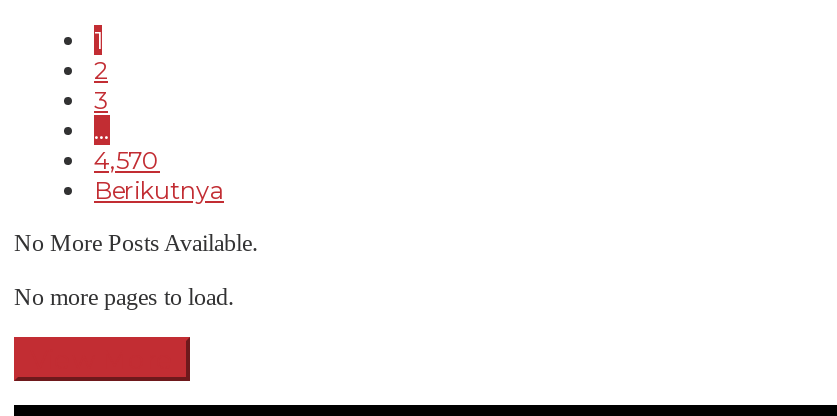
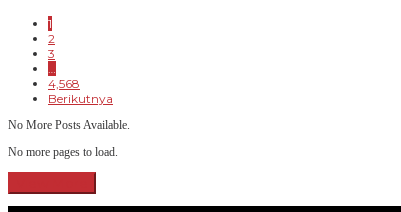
- 4,570
+ 4,568
